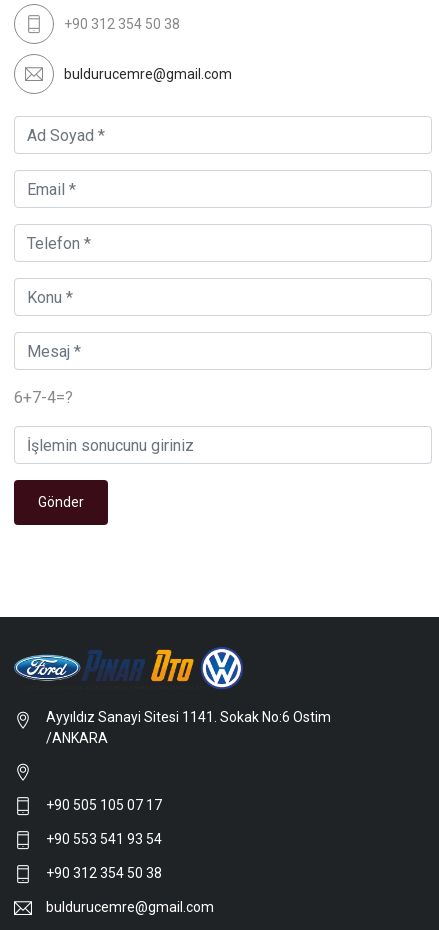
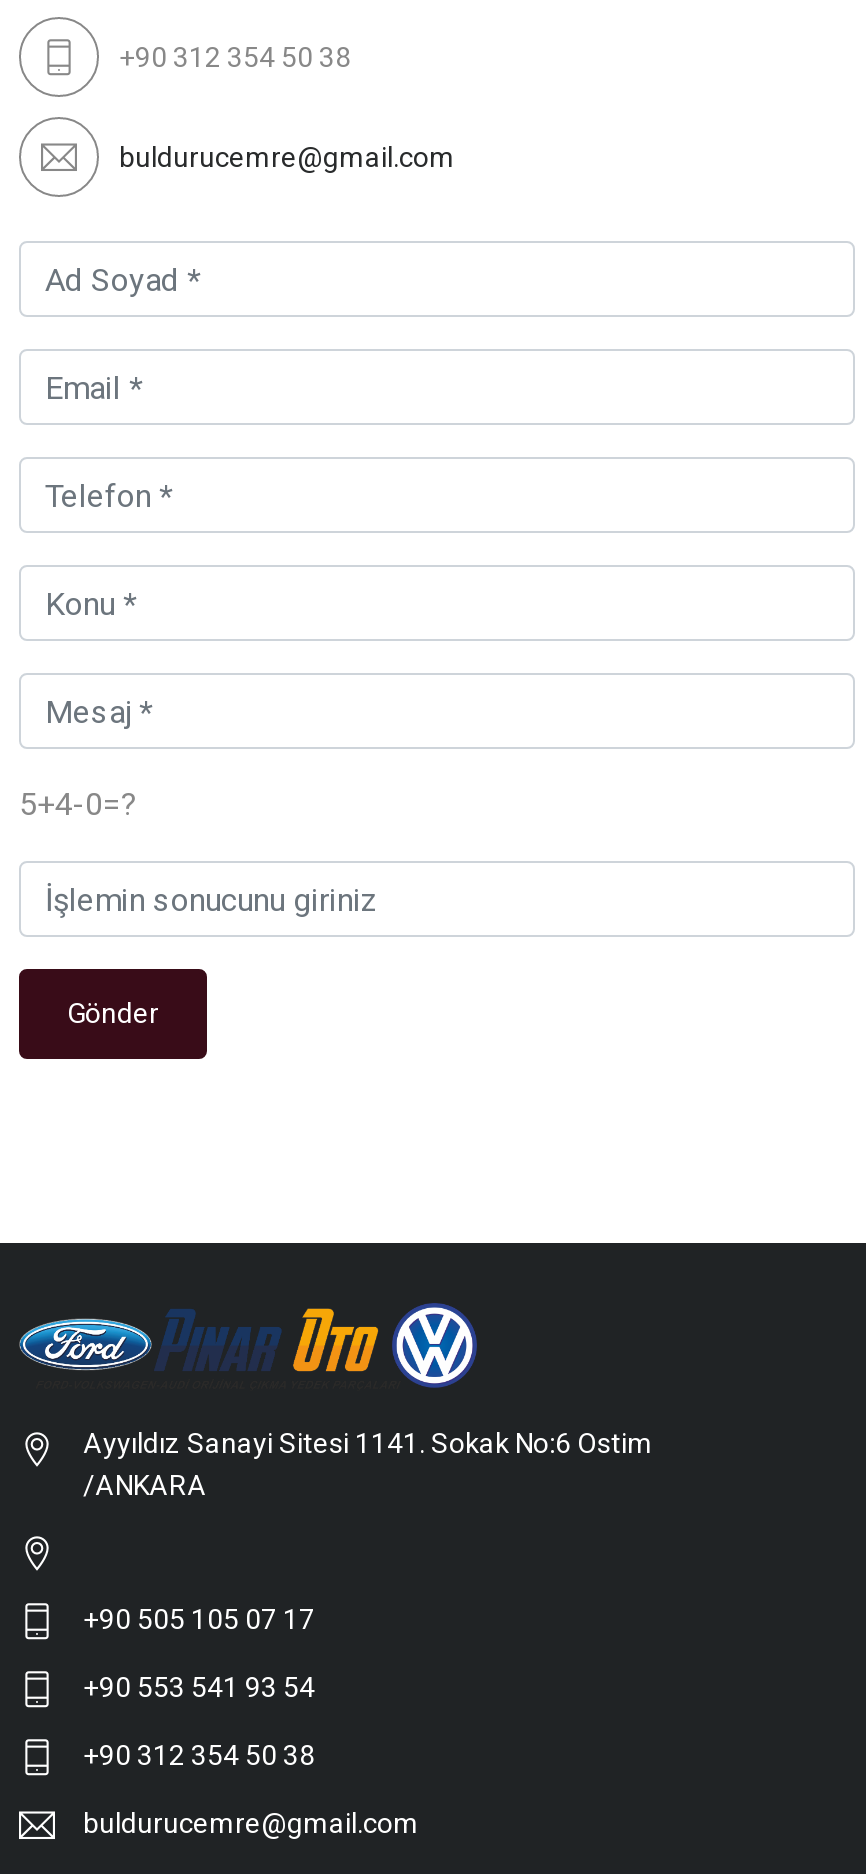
- 6+7-4=?
+ 5+4-0=?
